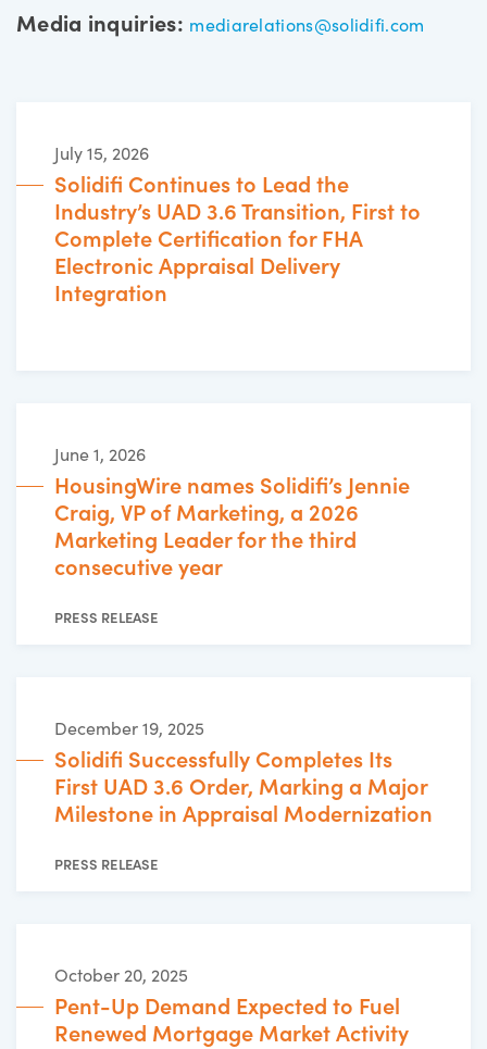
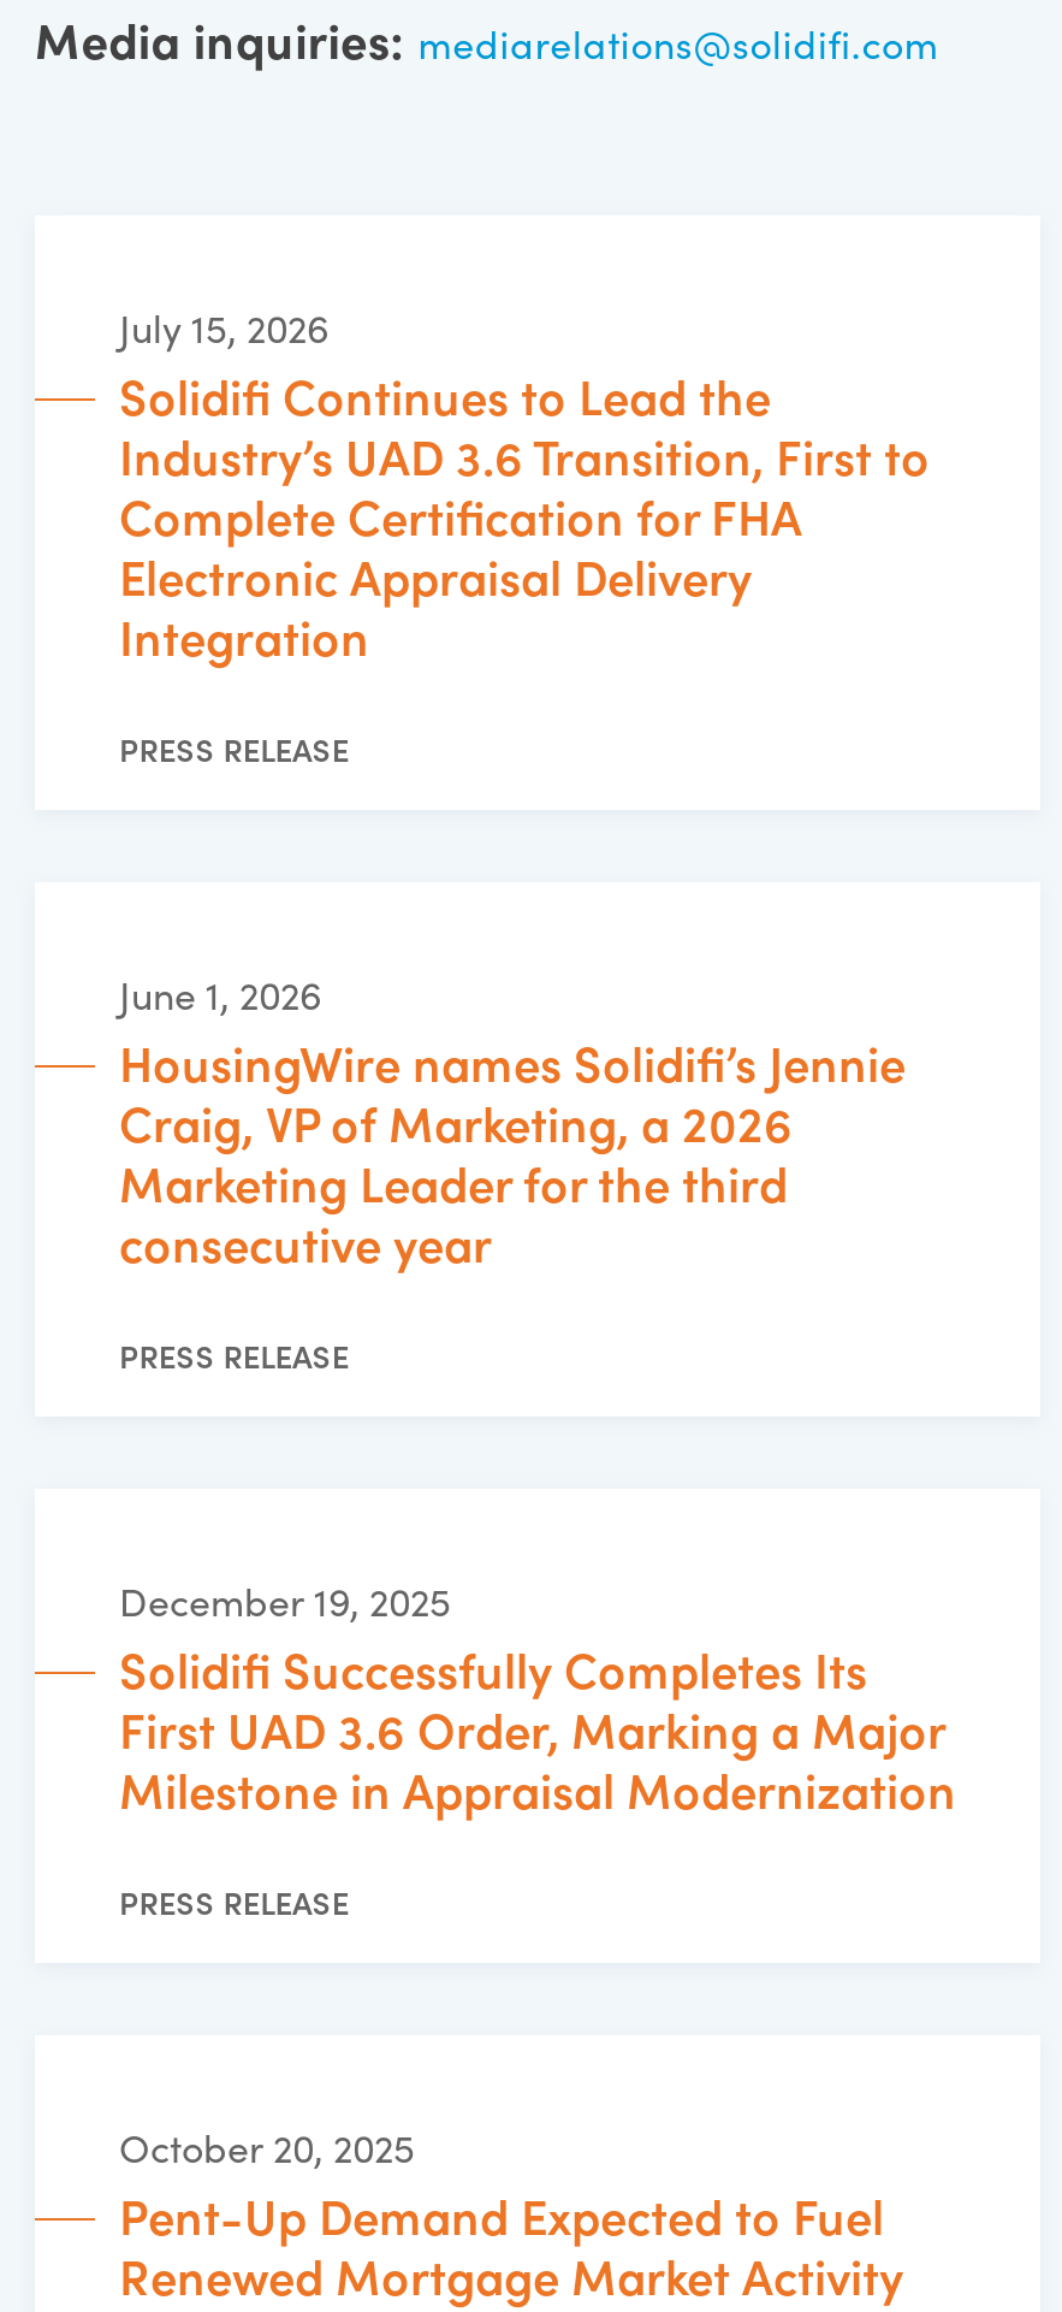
+ PRESS RELEASE
